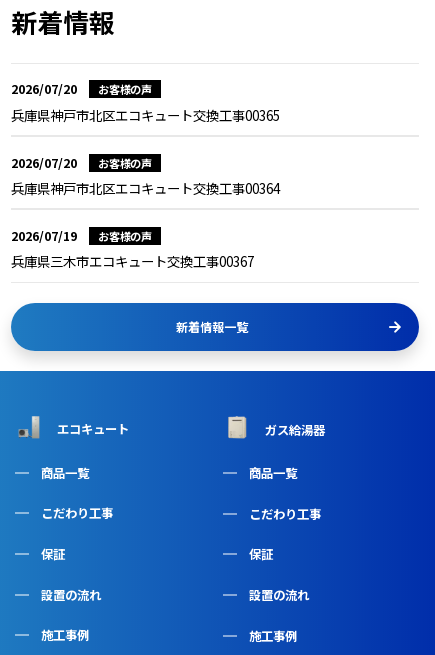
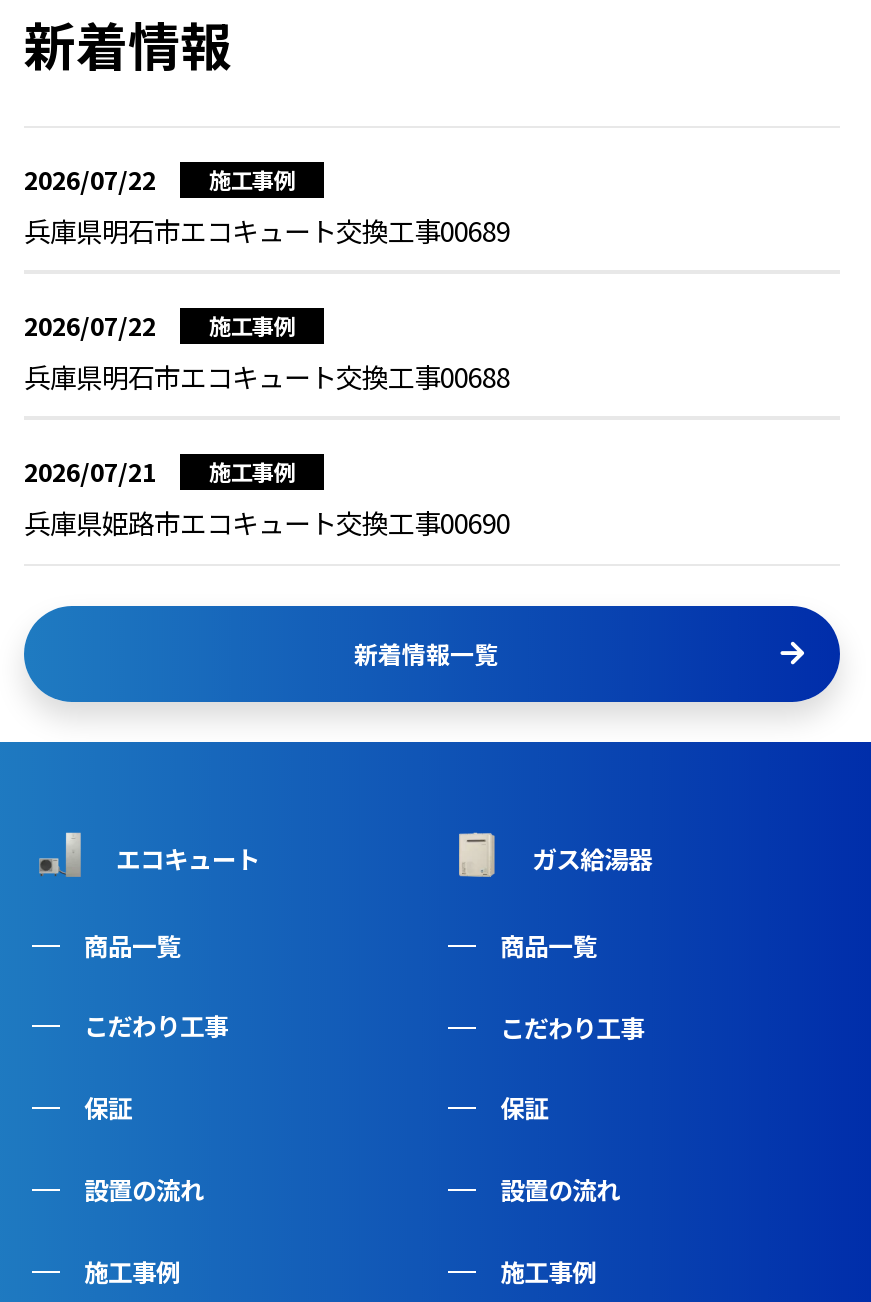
- 2026/07/20
- お客様の声
- 兵庫県神戸市北区エコキュート交換工事00365
+ 2026/07/22
+ 施工事例
+ 兵庫県明石市エコキュート交換工事00689

- 2026/07/20
- お客様の声
- 兵庫県神戸市北区エコキュート交換工事00364
+ 2026/07/22
+ 施工事例
+ 兵庫県明石市エコキュート交換工事00688

- 2026/07/19
- お客様の声
- 兵庫県三木市エコキュート交換工事00367
+ 2026/07/21
+ 施工事例
+ 兵庫県姫路市エコキュート交換工事00690
